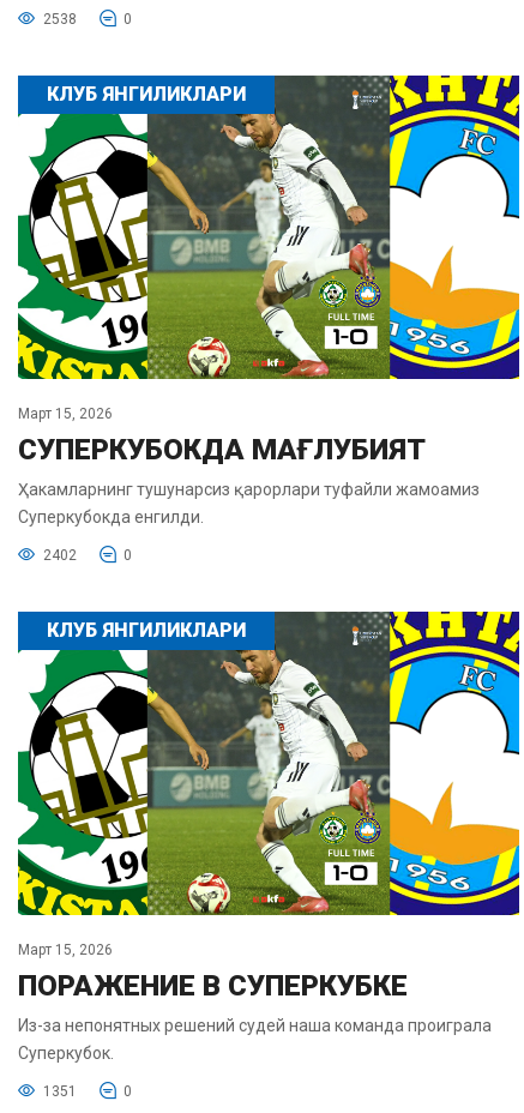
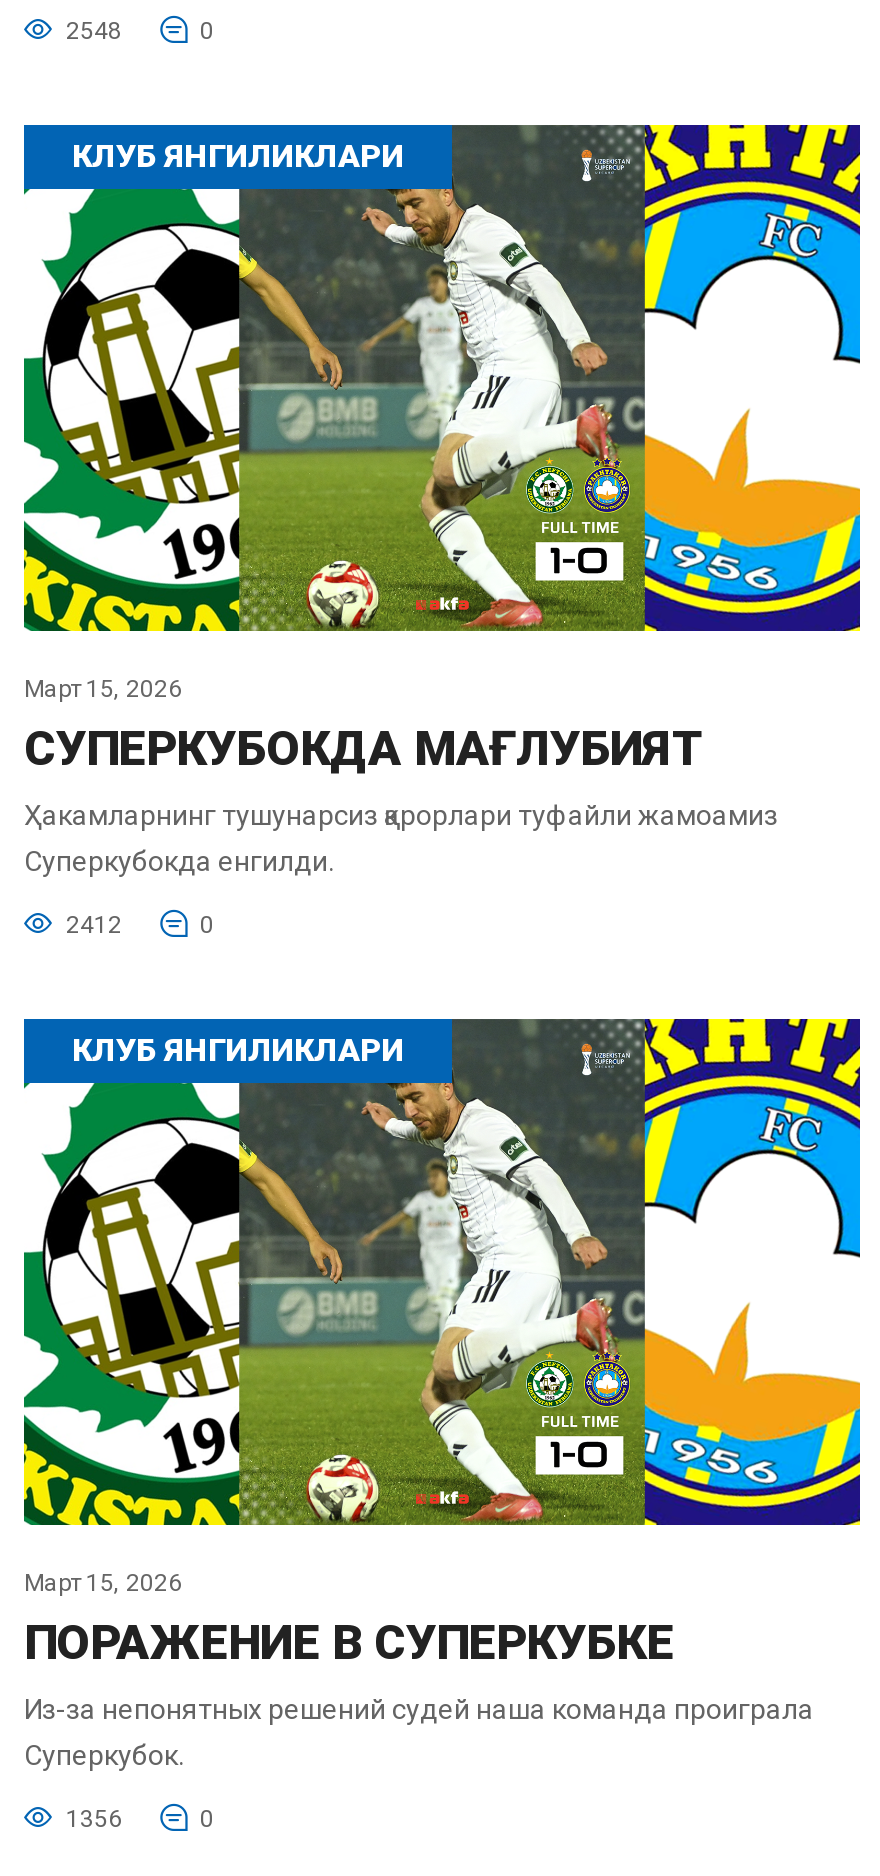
- 2538
+ 2548

- 2402
+ 2412

- 1351
+ 1356
